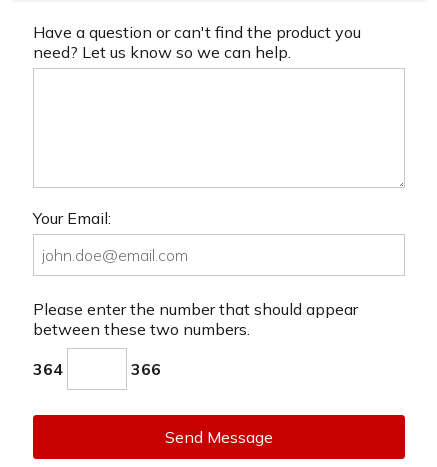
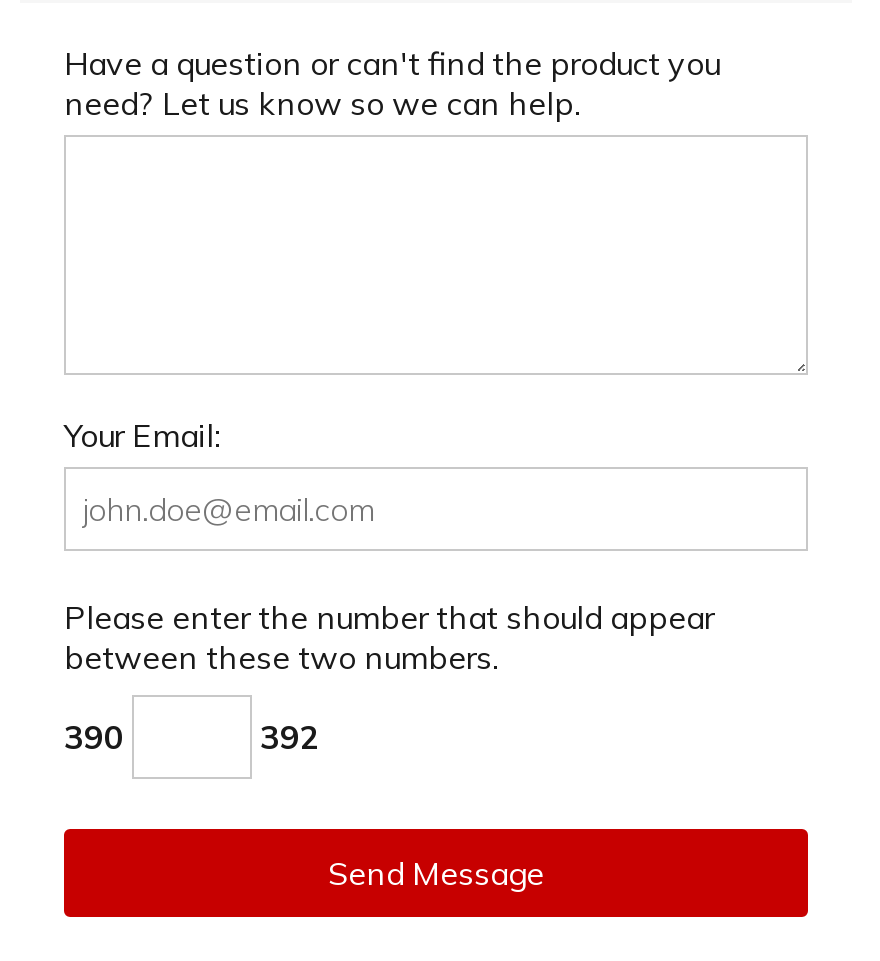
- 364
+ 390

- 366
+ 392
